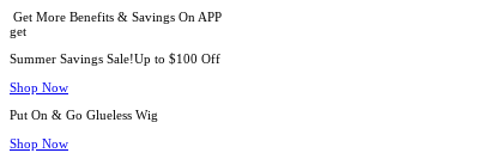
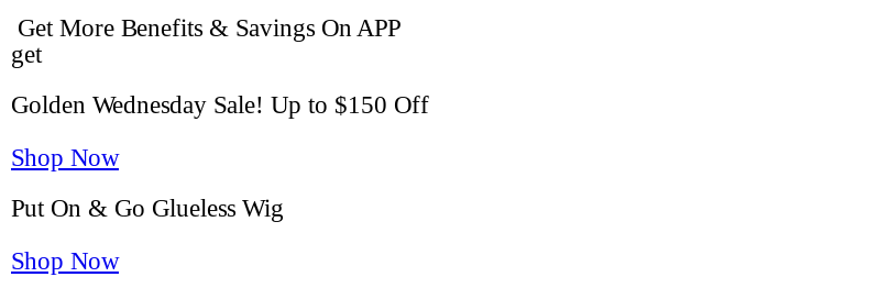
- Summer Savings Sale!Up to $100 Off
+ Golden Wednesday Sale! Up to $150 Off
